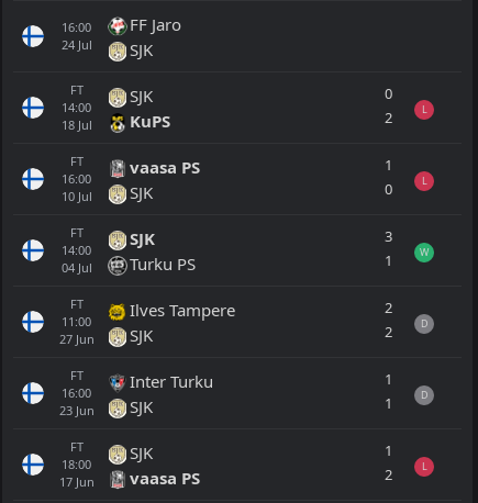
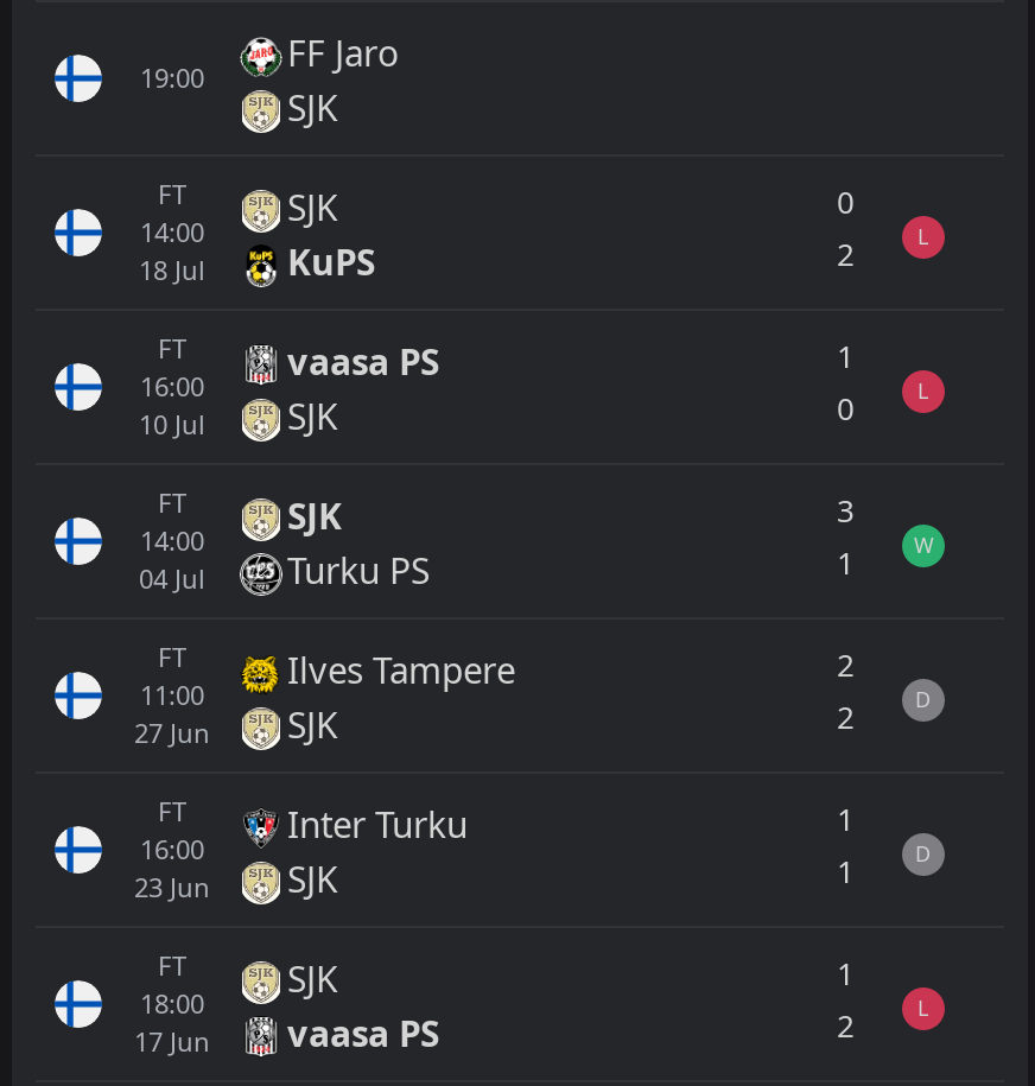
- 16:00
- 24 Jul
+ 19:00
